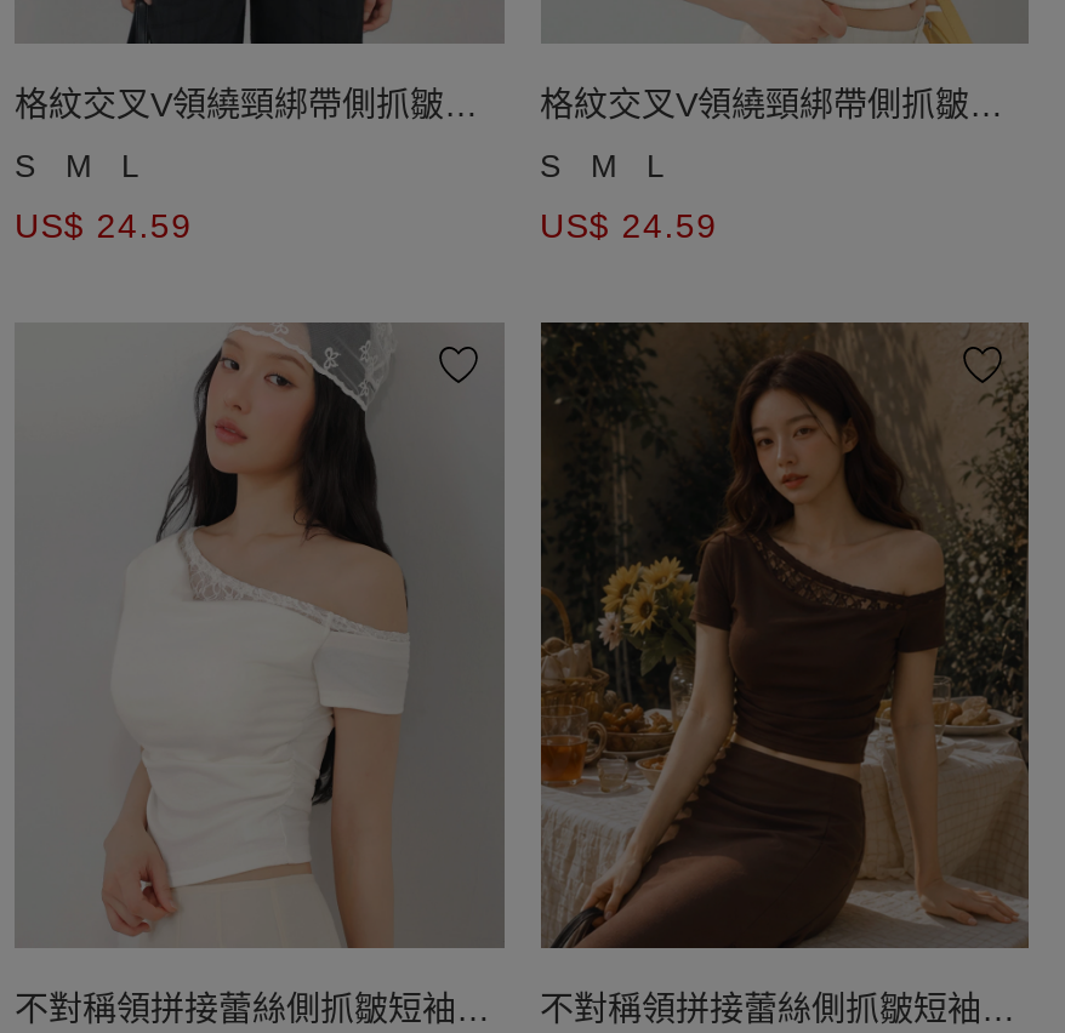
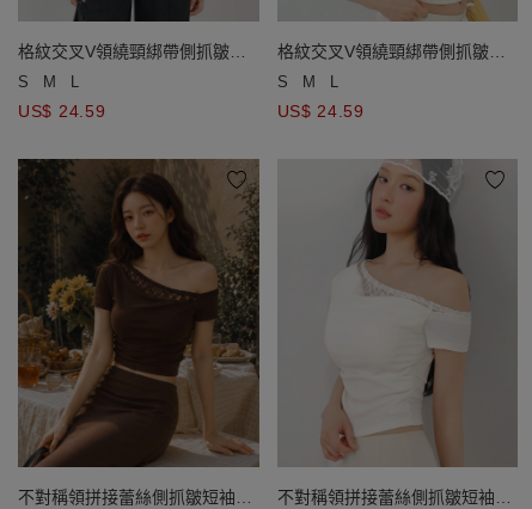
- [image]
+ [image]

- [image]
+ [image]
